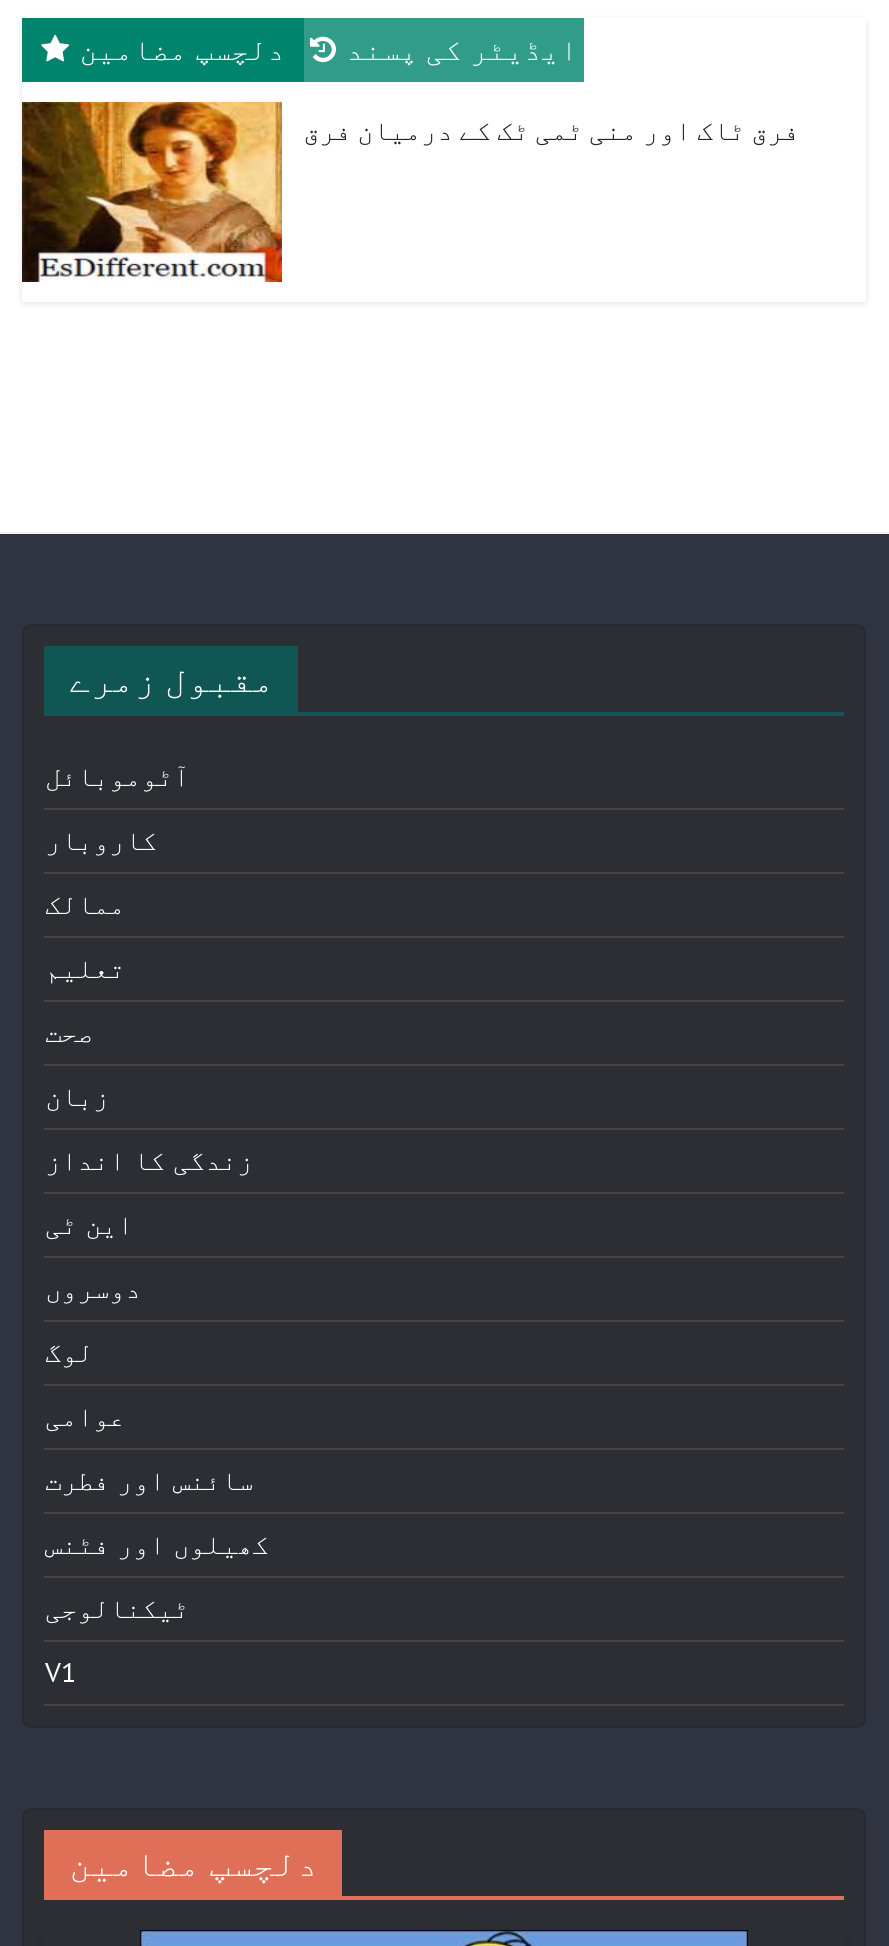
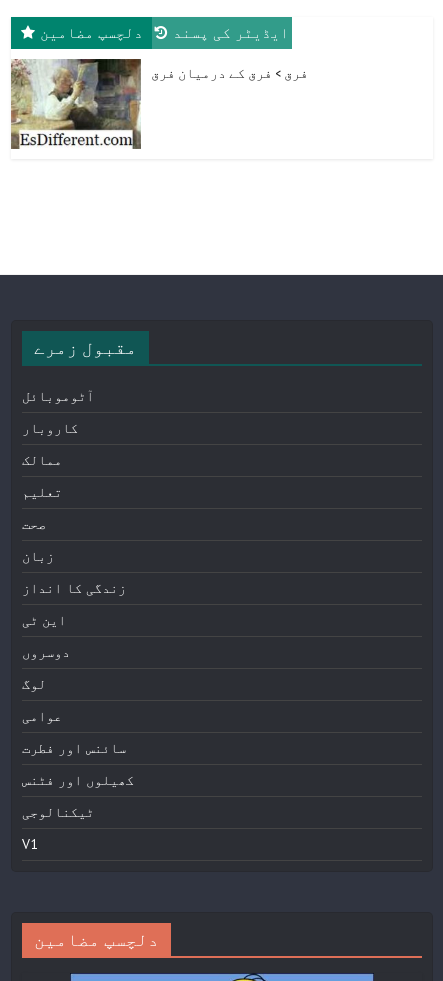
- [image]
- فرق ٹاک اور منی ٹمی ٹک کے درمیان فرق
+ [image]
+ فرق > فرق کے درمیان فرق
